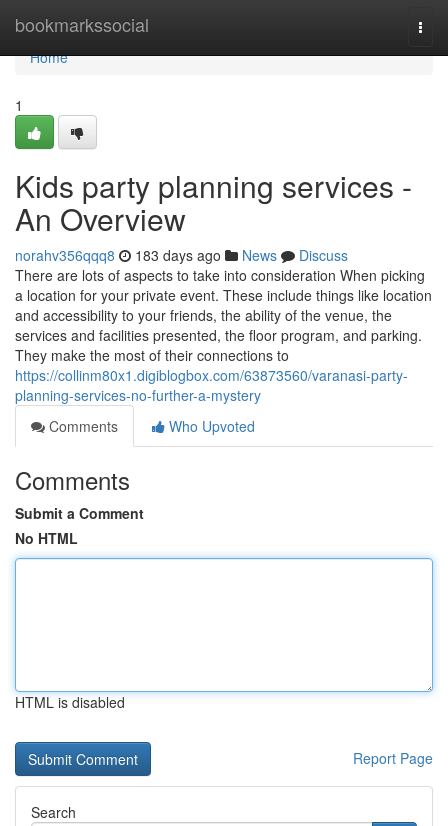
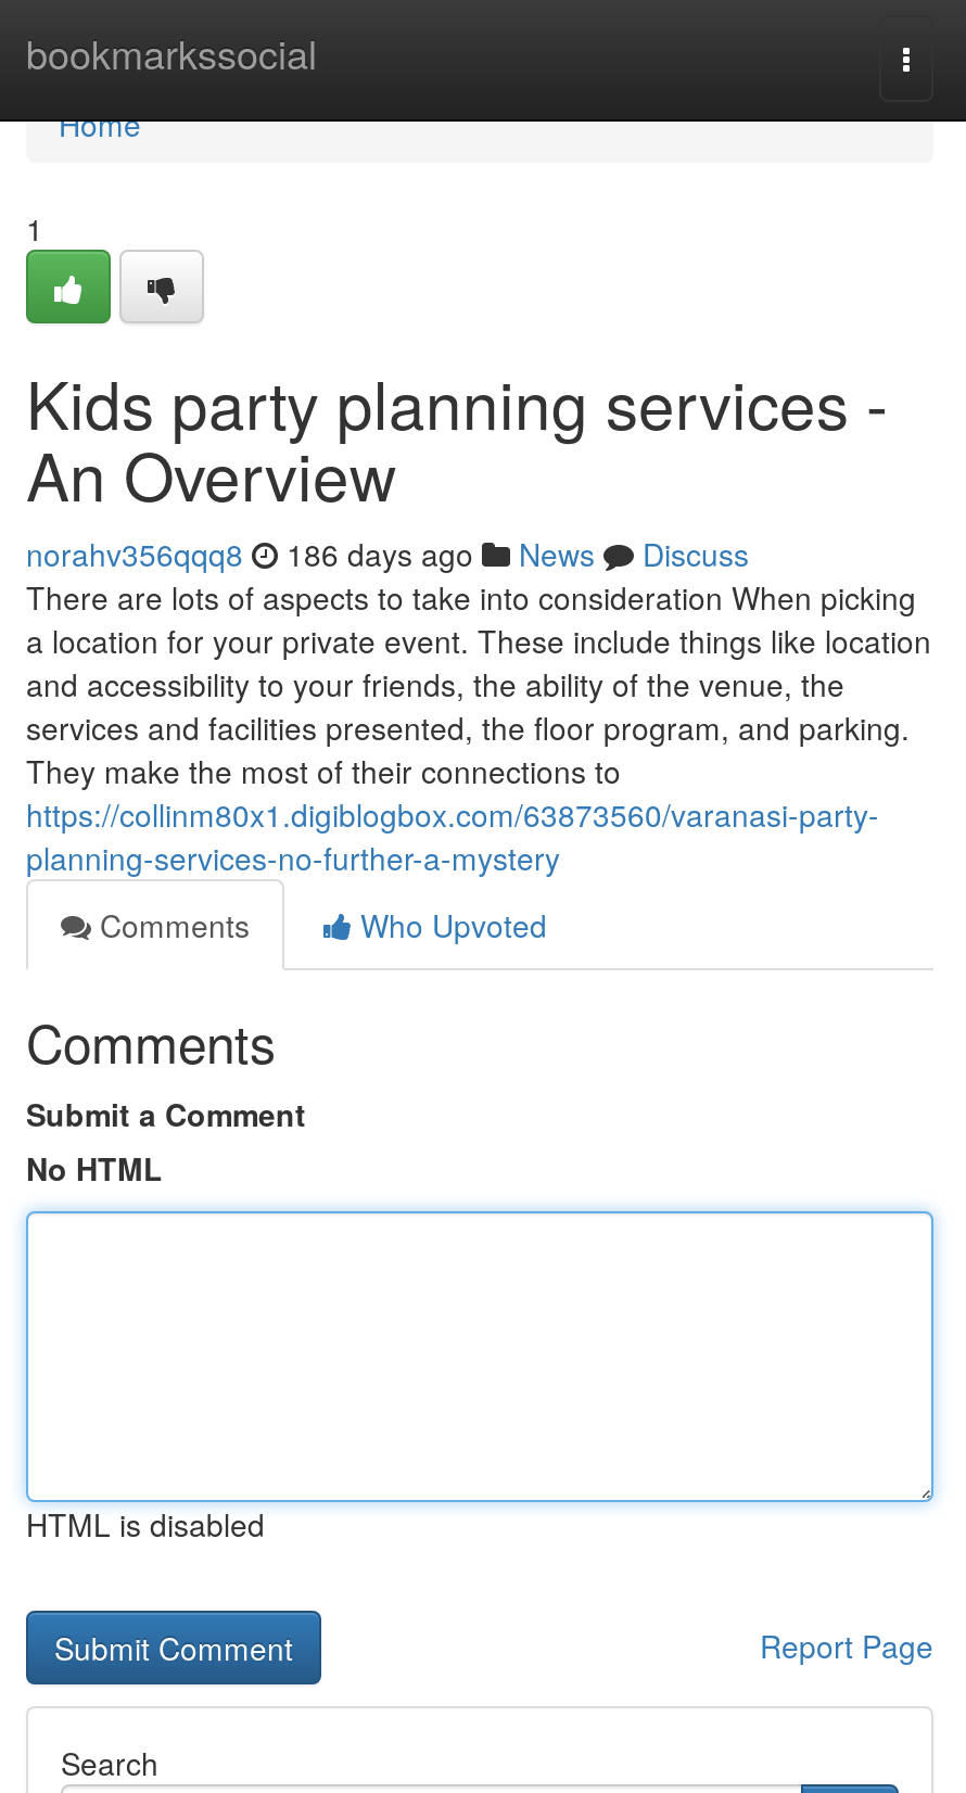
- norahv356qqq8 183 days ago News Discuss
+ norahv356qqq8 186 days ago News Discuss
